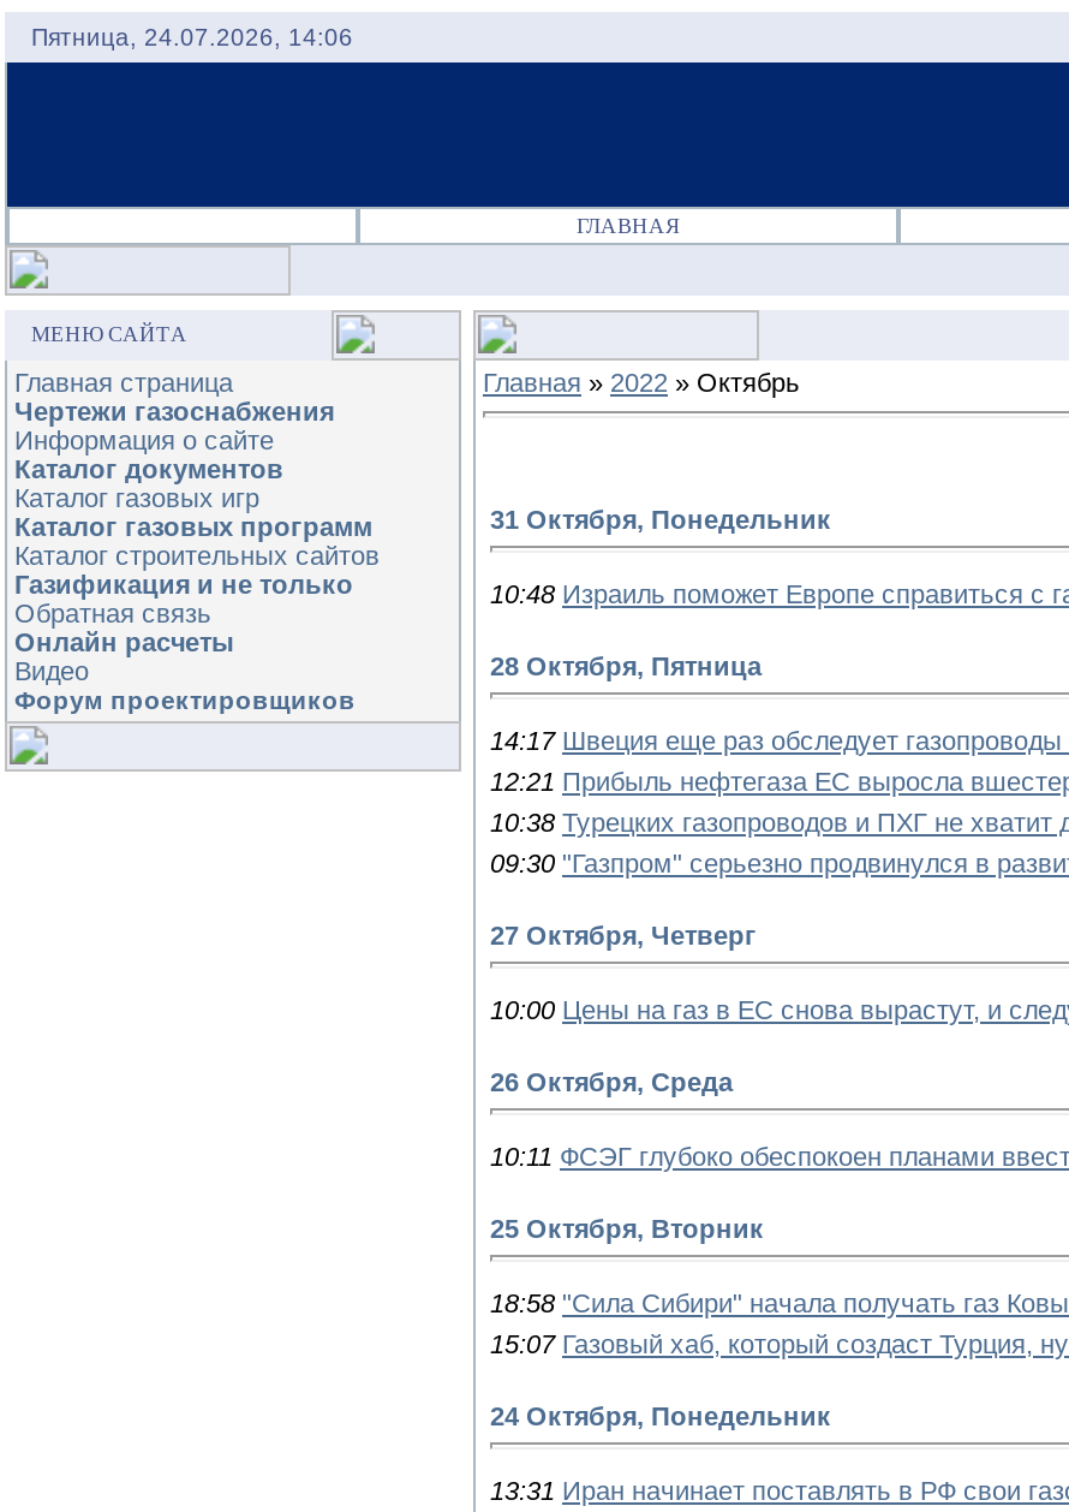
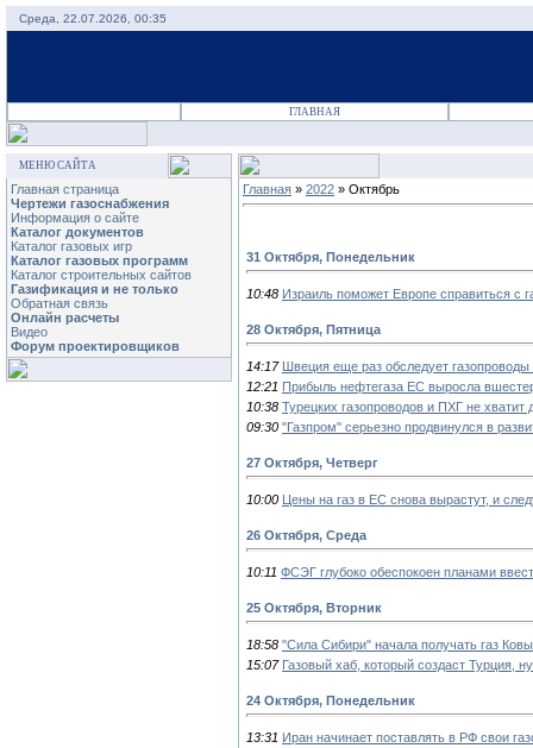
- Пятница, 24.07.2026, 14:06
+ Среда, 22.07.2026, 00:35
